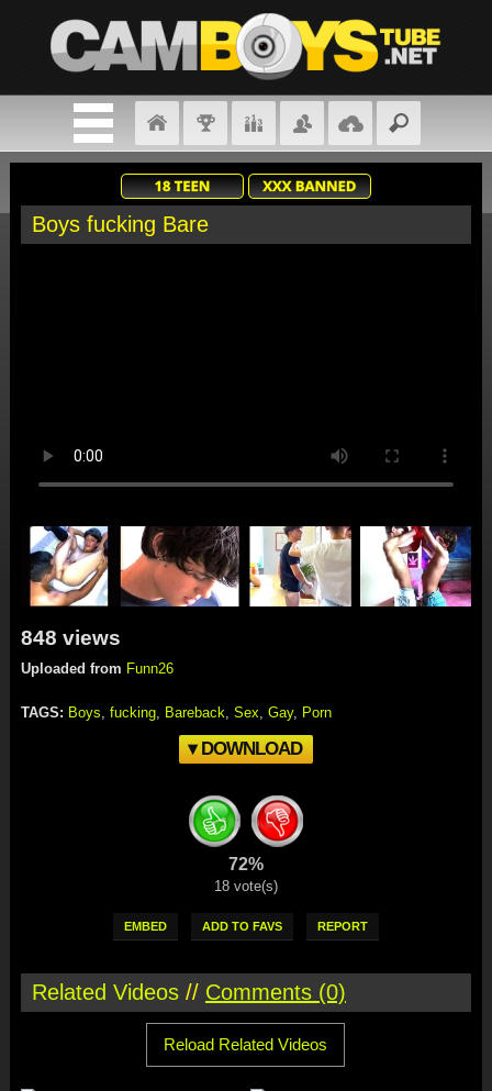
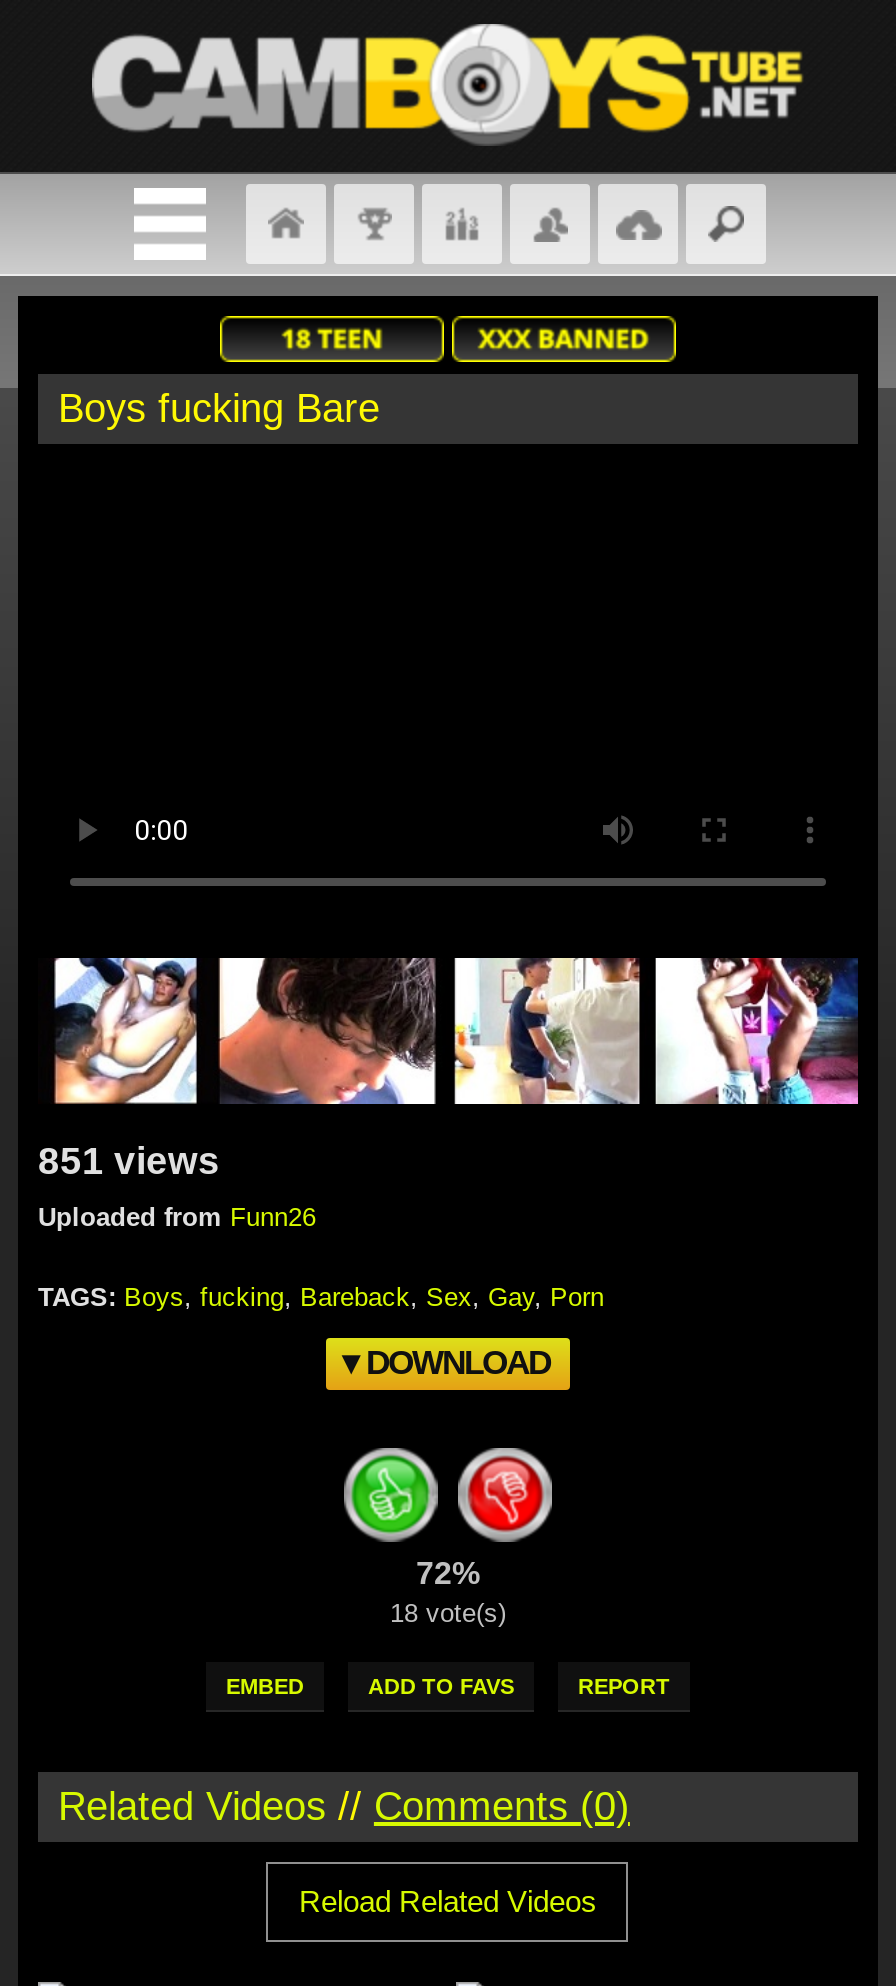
- 848 views
+ 851 views
